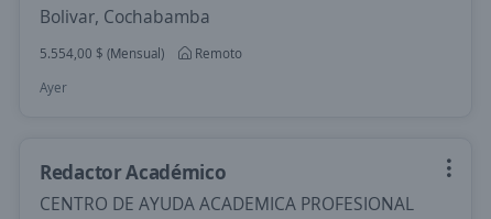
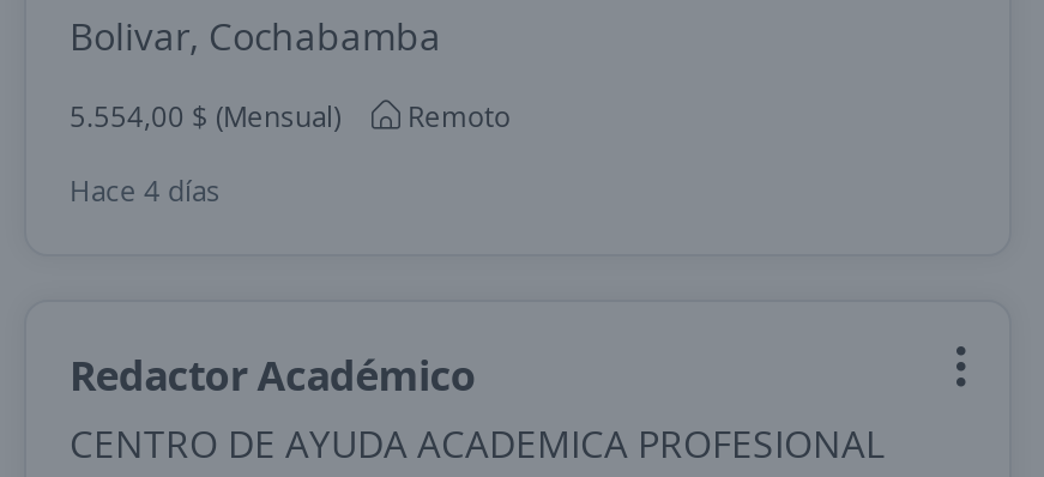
- Ayer
+ Hace 4 días
